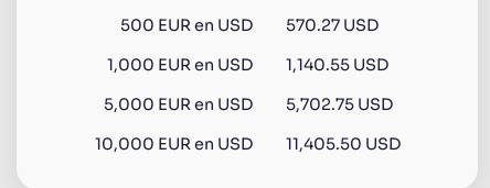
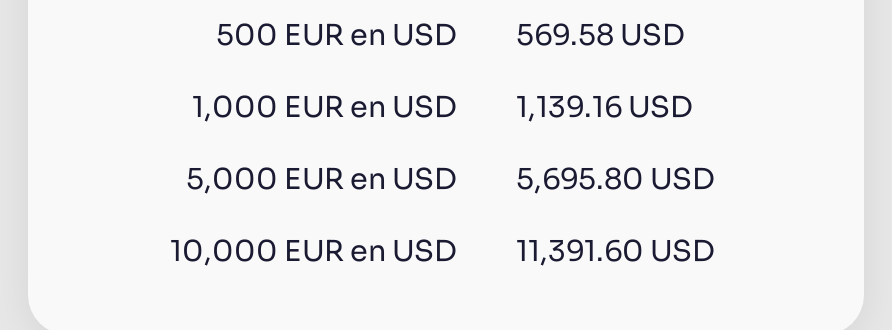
- 500 EUR en USD 570.27 USD
+ 500 EUR en USD 569.58 USD

- 1,000 EUR en USD 1,140.55 USD
+ 1,000 EUR en USD 1,139.16 USD

- 5,000 EUR en USD 5,702.75 USD
+ 5,000 EUR en USD 5,695.80 USD

- 10,000 EUR en USD 11,405.50 USD
+ 10,000 EUR en USD 11,391.60 USD
